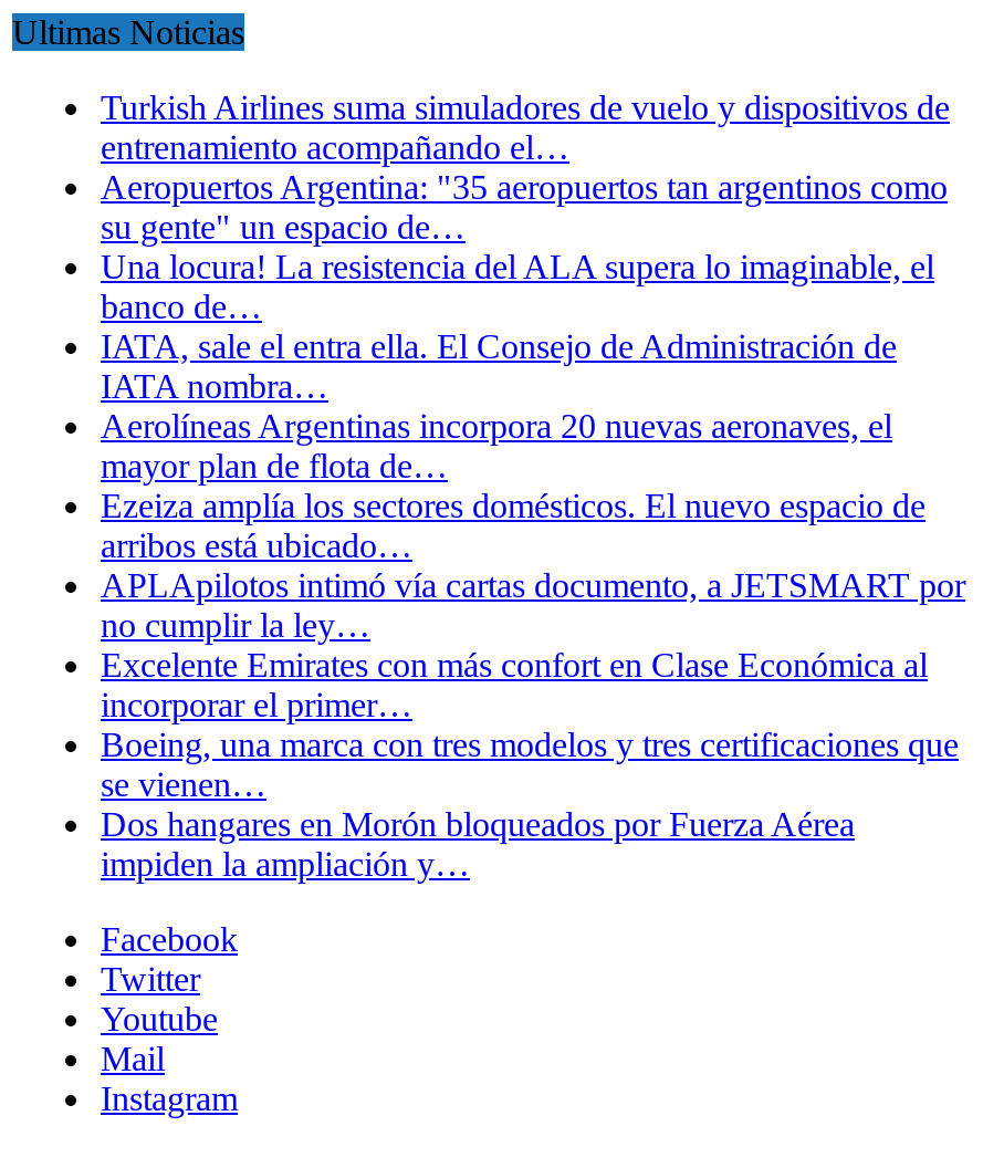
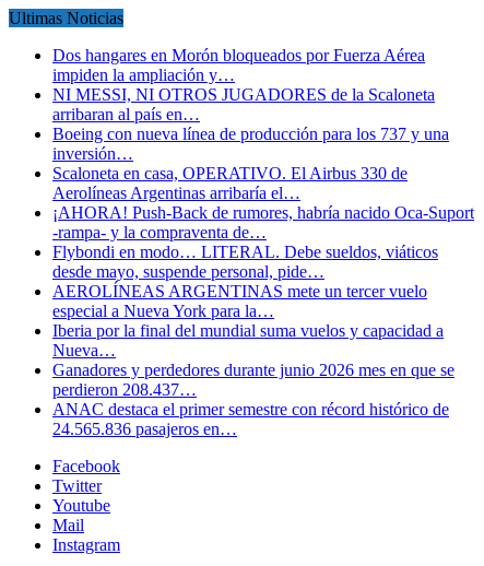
- Turkish Airlines suma simuladores de vuelo y dispositivos de
- entrenamiento acompañando el…
- Aeropuertos Argentina: "35 aeropuertos tan argentinos como
- su gente" un espacio de…
- Una locura! La resistencia del ALA supera lo imaginable, el
- banco de…
- IATA, sale el entra ella. El Consejo de Administración de
- IATA nombra…
- Aerolíneas Argentinas incorpora 20 nuevas aeronaves, el
- mayor plan de flota de…
- Ezeiza amplía los sectores domésticos. El nuevo espacio de
- arribos está ubicado…
- APLApilotos intimó vía cartas documento, a JETSMART por
- no cumplir la ley…
- Excelente Emirates con más confort en Clase Económica al
- incorporar el primer…
- Boeing, una marca con tres modelos y tres certificaciones que
- se vienen…

moved up: Dos hangares en Morón bloqueados por Fuerza Aérea | impiden la ampliación y…

+ NI MESSI, NI OTROS JUGADORES de la Scaloneta
+ arribaran al país en…
+ Boeing con nueva línea de producción para los 737 y una
+ inversión…
+ Scaloneta en casa, OPERATIVO. El Airbus 330 de
+ Aerolíneas Argentinas arribaría el…
+ ¡AHORA! Push-Back de rumores, habría nacido Oca-Suport
+ -rampa- y la compraventa de…
+ Flybondi en modo… LITERAL. Debe sueldos, viáticos
+ desde mayo, suspende personal, pide…
+ AEROLÍNEAS ARGENTINAS mete un tercer vuelo
+ especial a Nueva York para la…
+ Iberia por la final del mundial suma vuelos y capacidad a
+ Nueva…
+ Ganadores y perdedores durante junio 2026 mes en que se
+ perdieron 208.437…
+ ANAC destaca el primer semestre con récord histórico de
+ 24.565.836 pasajeros en…
